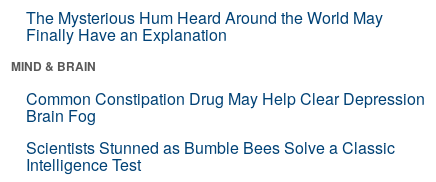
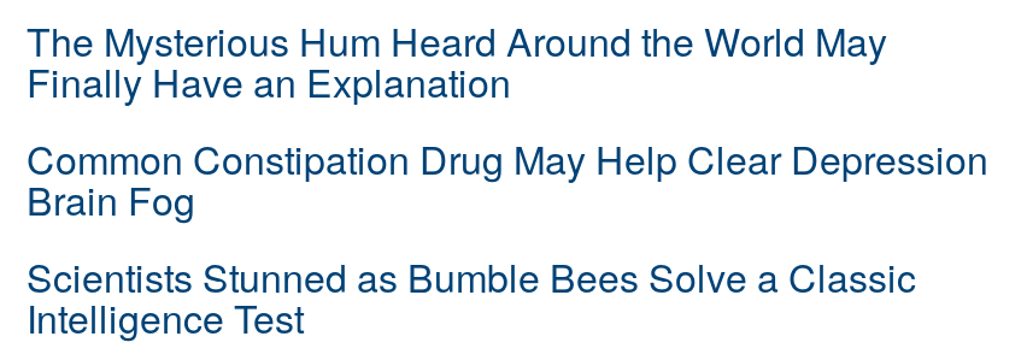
- MIND & BRAIN
